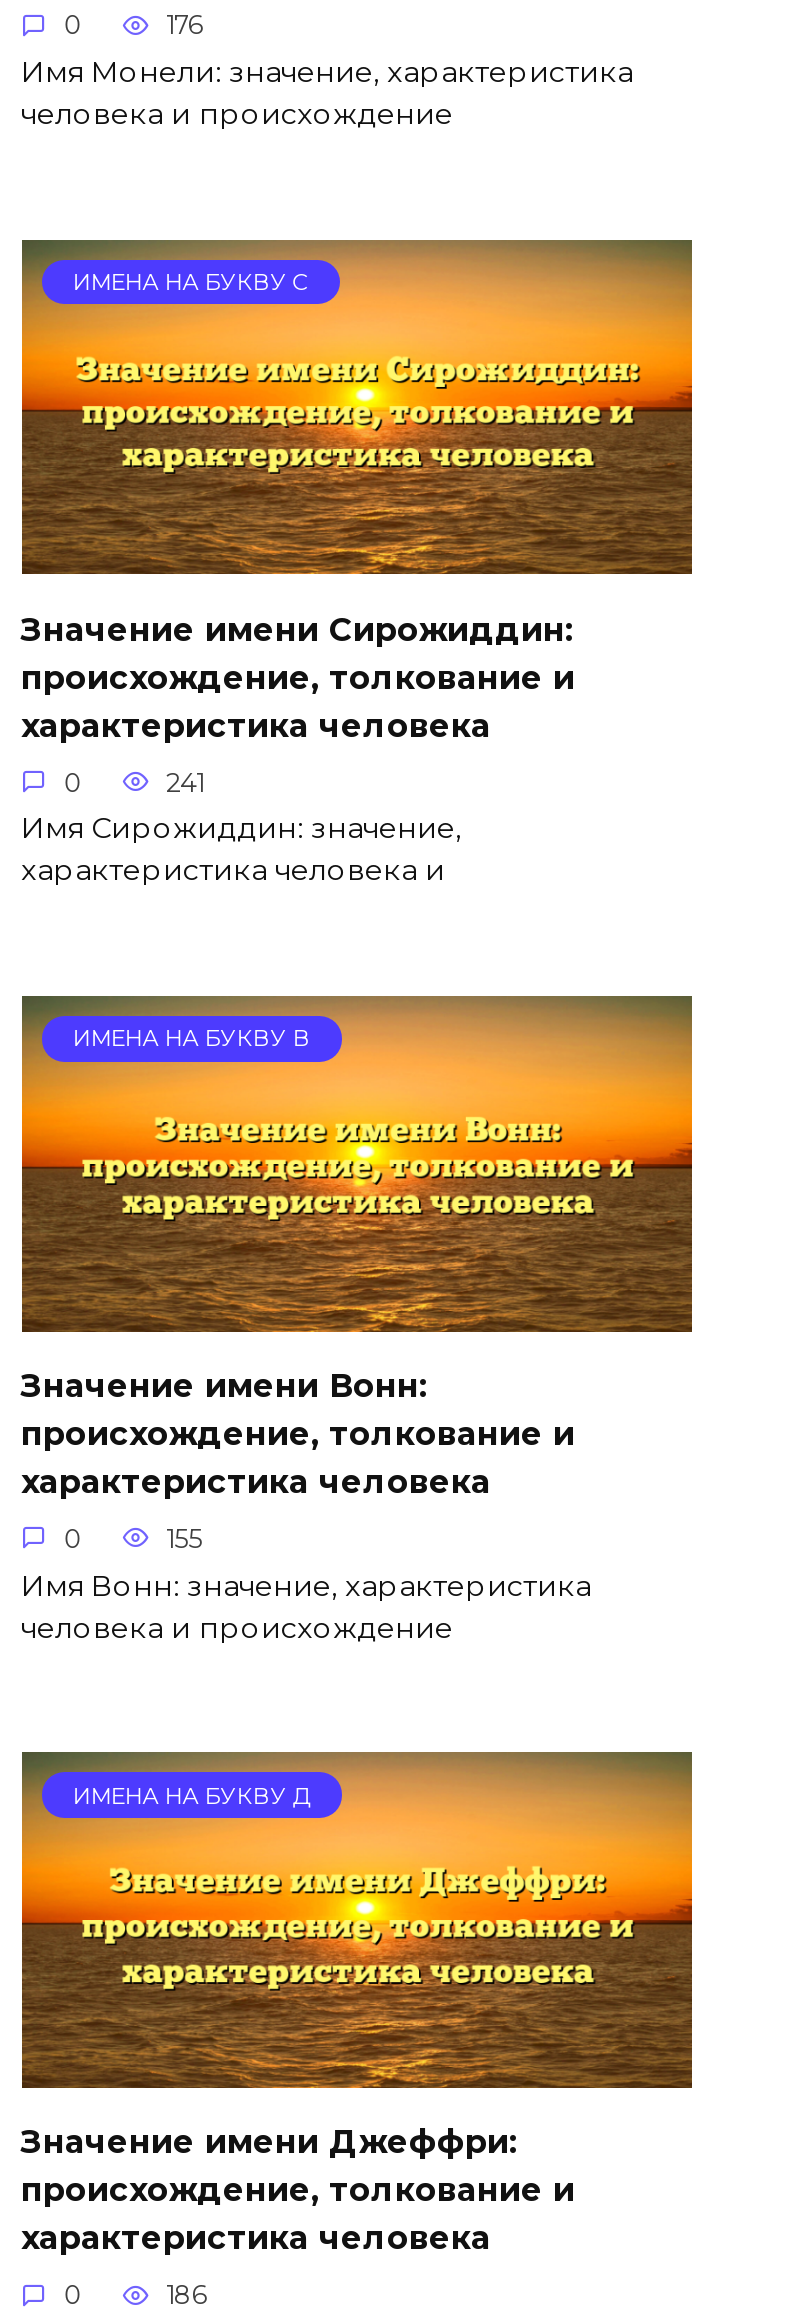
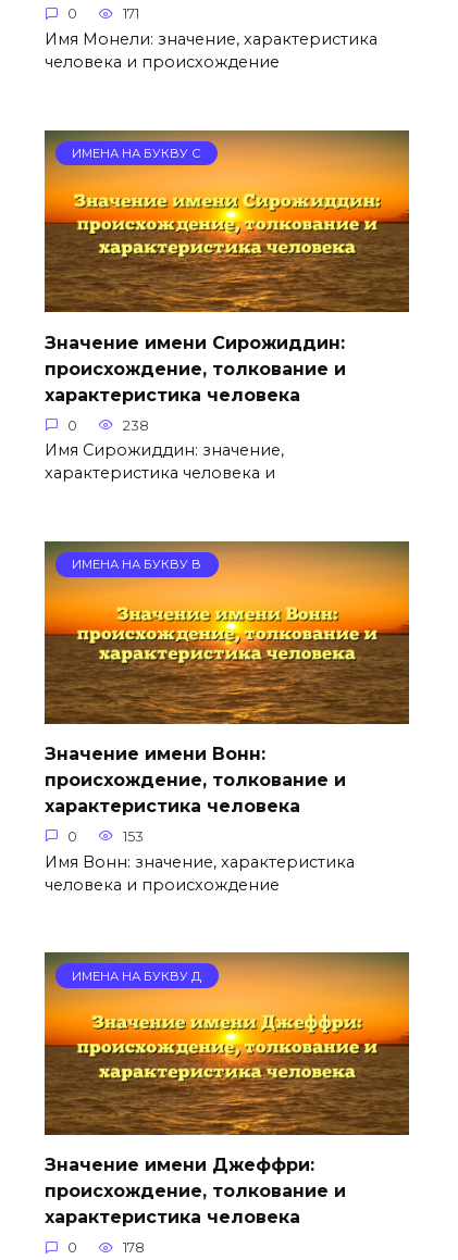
- 176
+ 171

- 241
+ 238

- 155
+ 153

- 186
+ 178
